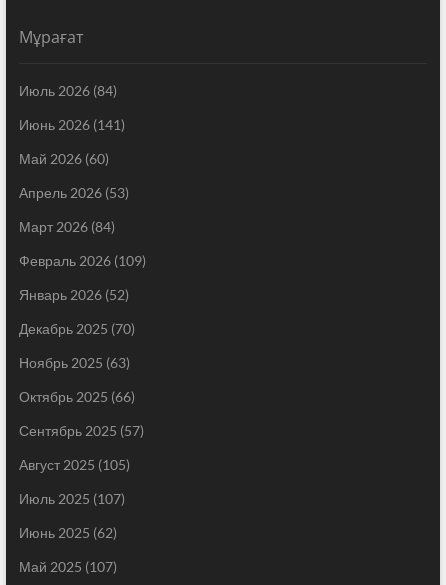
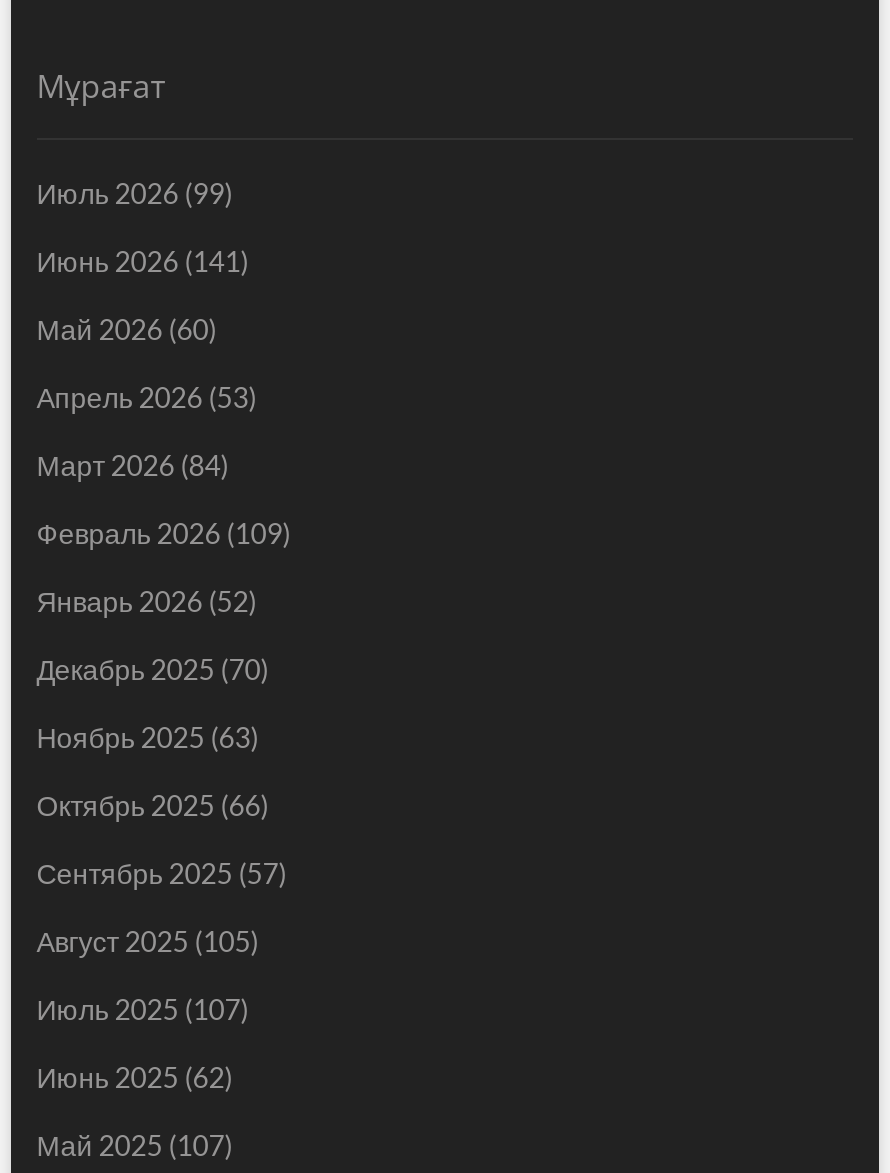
- Июль 2026 (84)
+ Июль 2026 (99)
